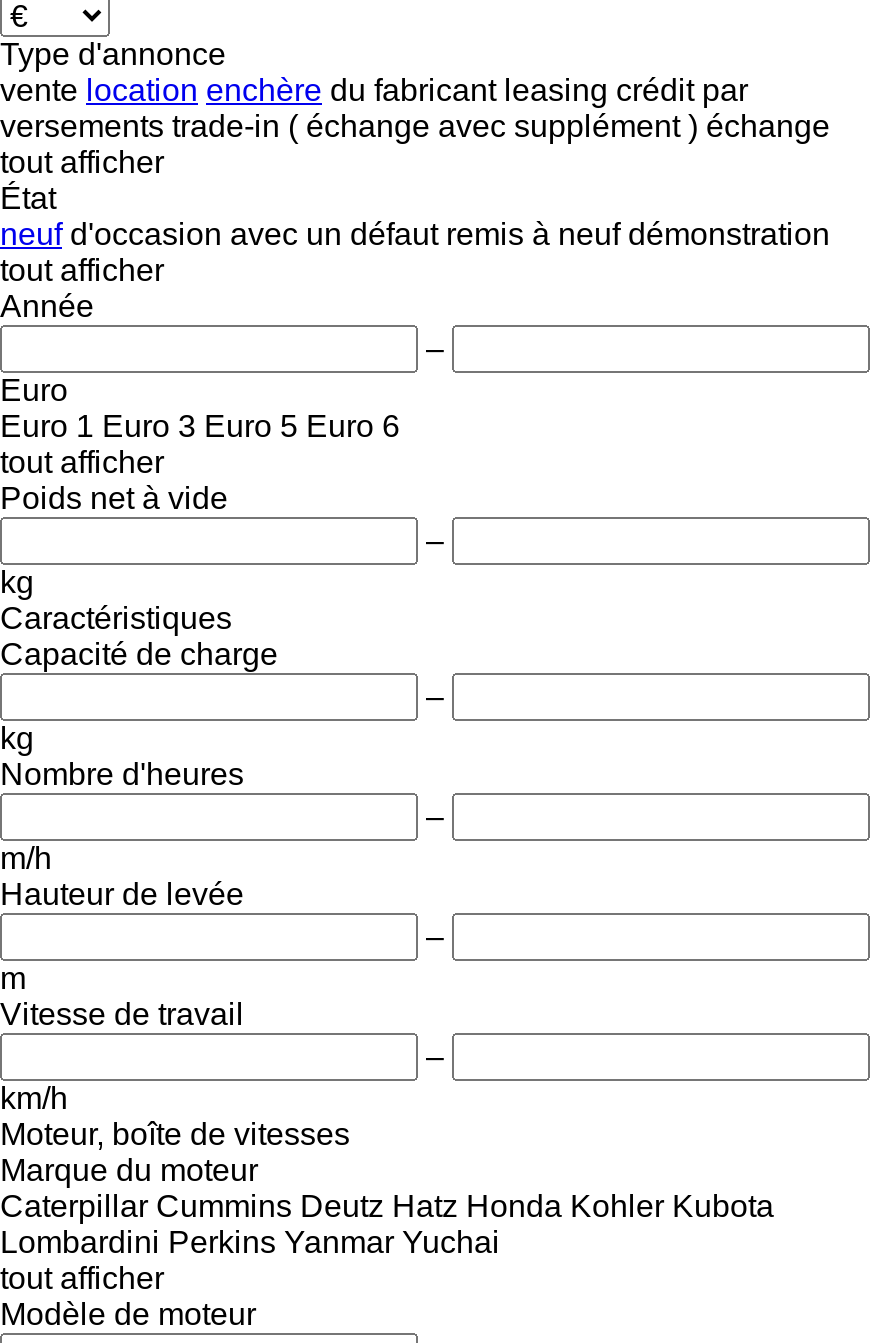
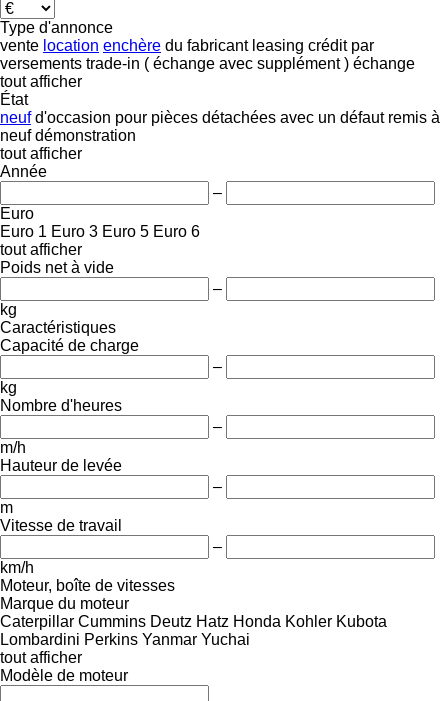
- neuf d'occasion avec un défaut remis à neuf démonstration
+ neuf d'occasion pour pièces détachées avec un défaut remis à
+ neuf démonstration
